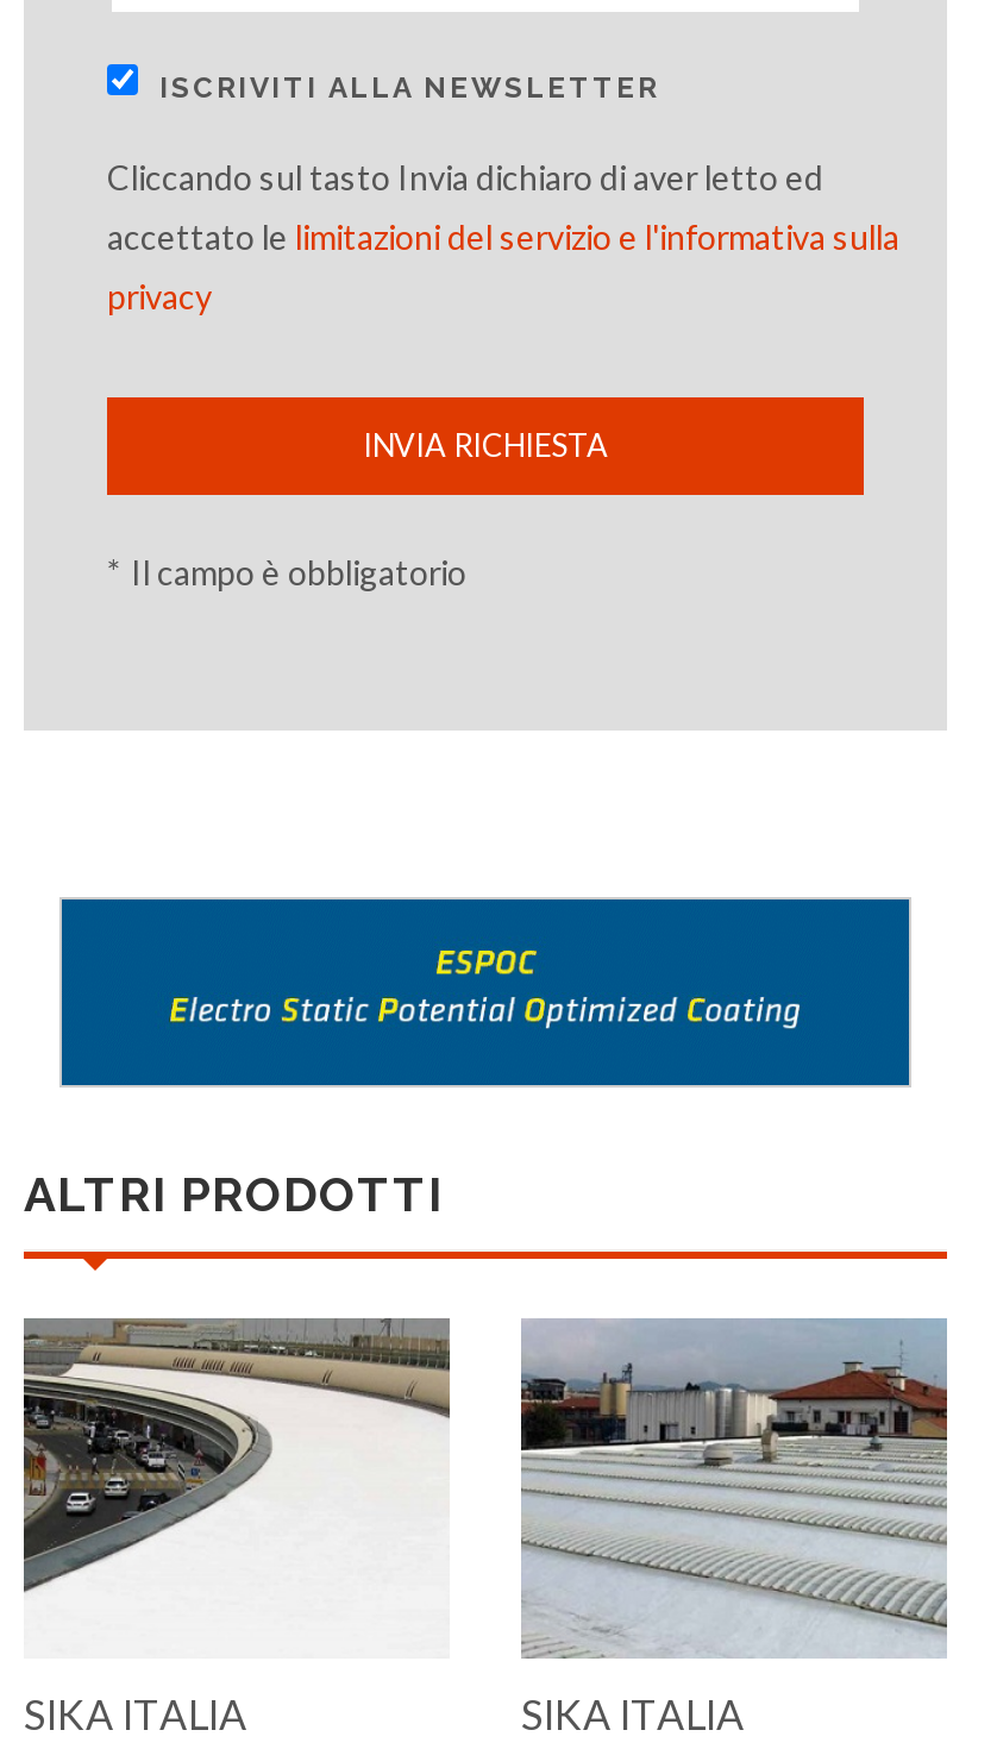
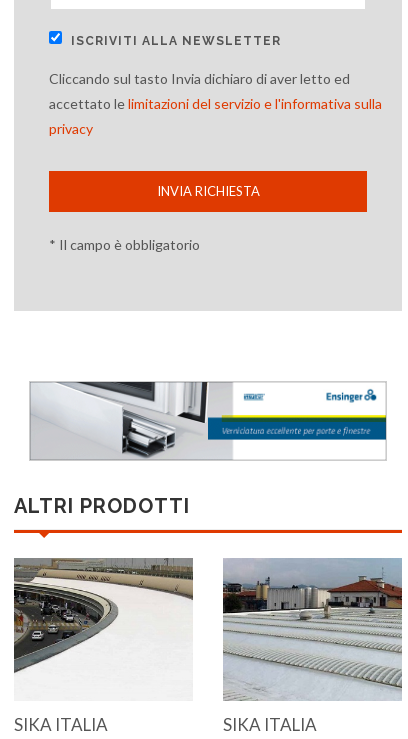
- [image]
+ [image]
